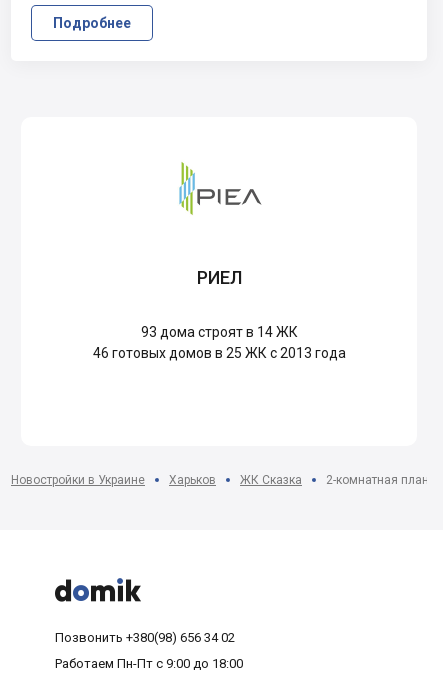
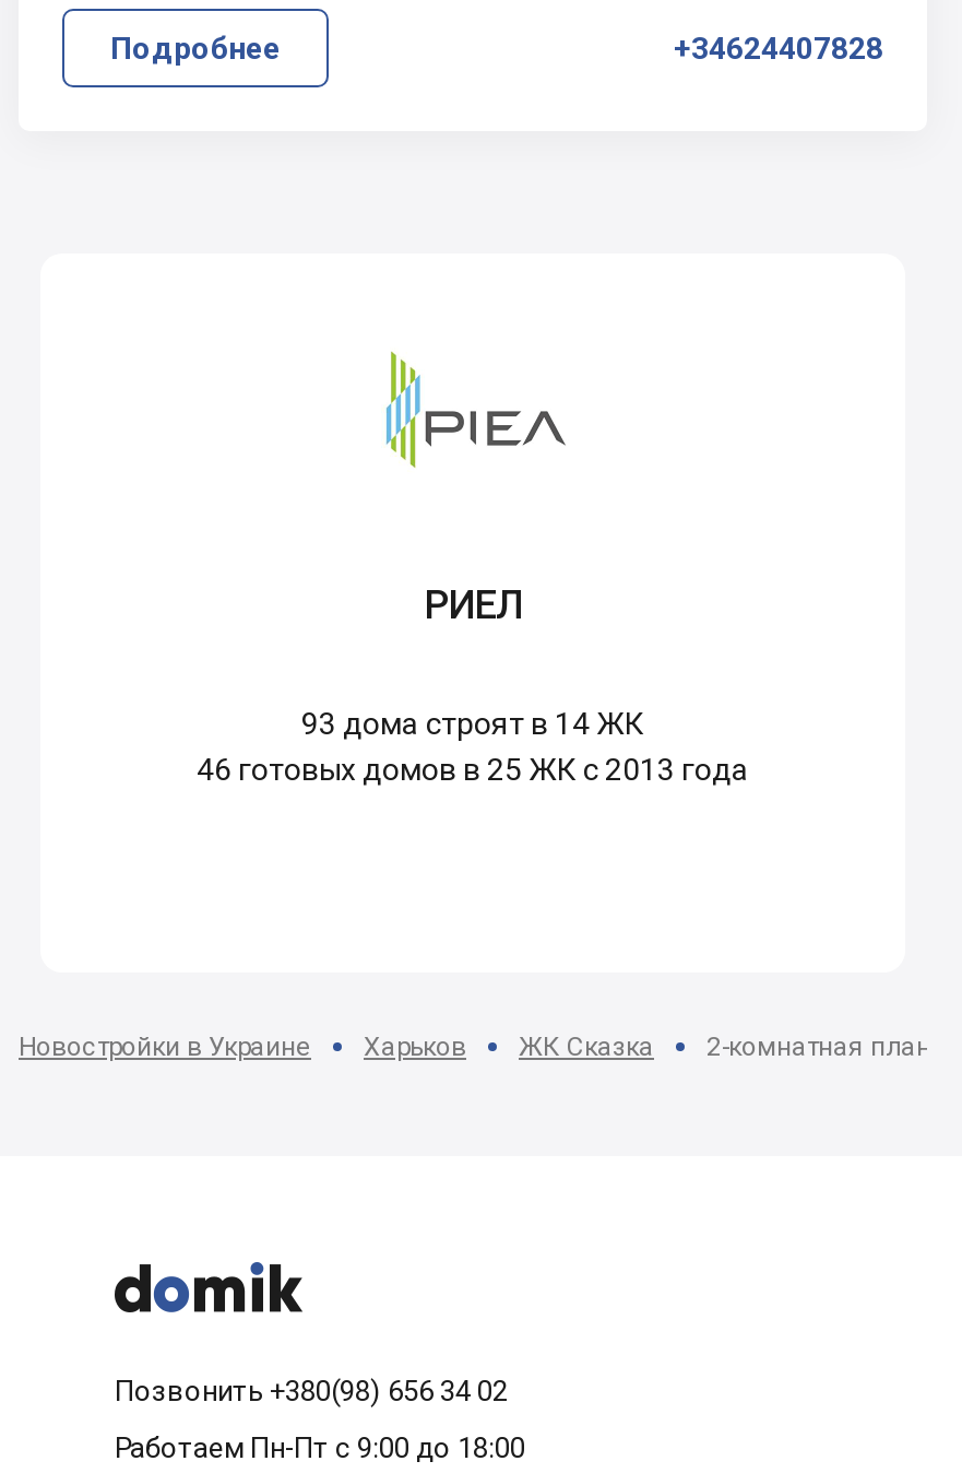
+ +34624407828
